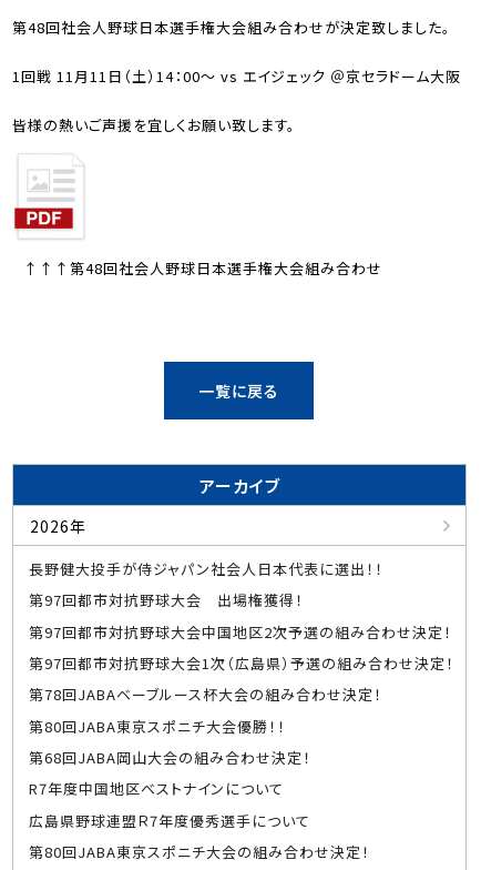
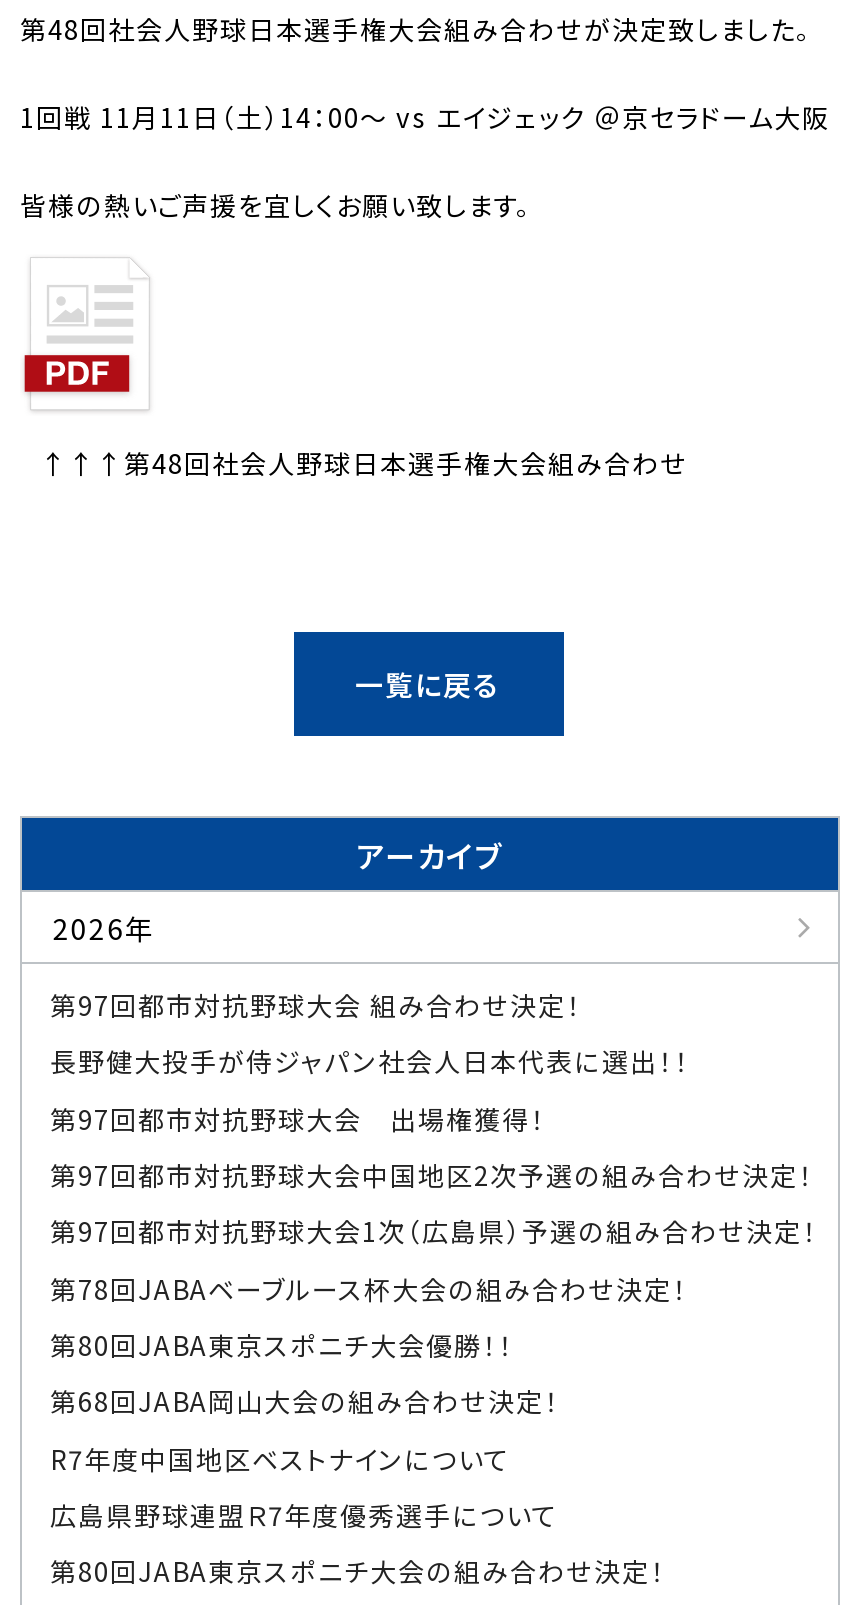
+ 第97回都市対抗野球大会 組み合わせ決定！
